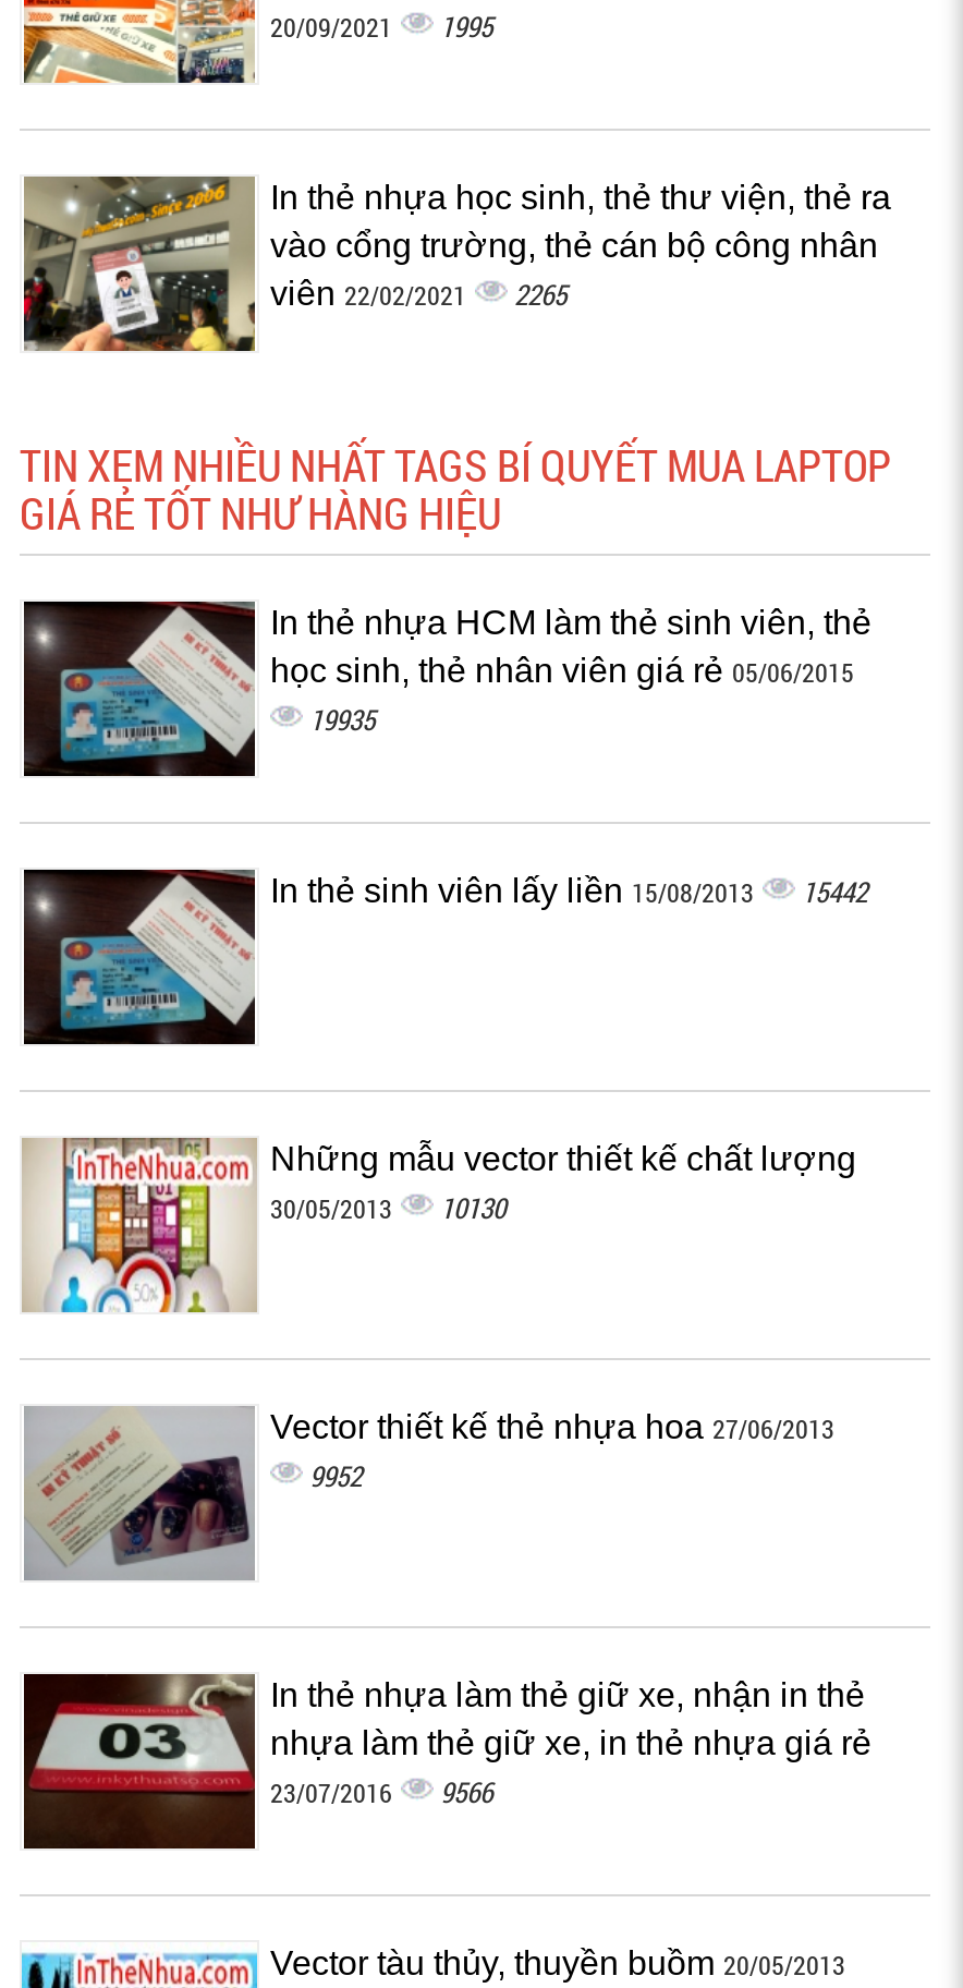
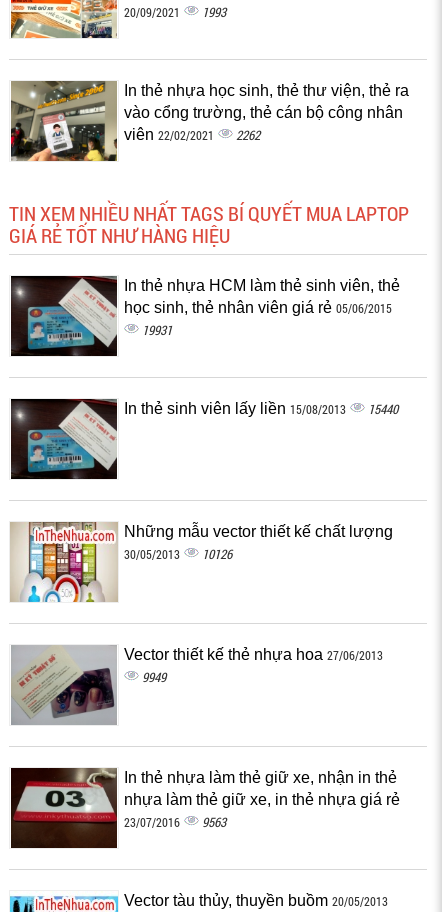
- 20/09/2021 1995
+ 20/09/2021 1993

- viên 22/02/2021 2265
+ viên 22/02/2021 2262

- 19935
+ 19931

- In thẻ sinh viên lấy liền 15/08/2013 15442
+ In thẻ sinh viên lấy liền 15/08/2013 15440

- 30/05/2013 10130
+ 30/05/2013 10126

- 9952
+ 9949

- 23/07/2016 9566
+ 23/07/2016 9563
